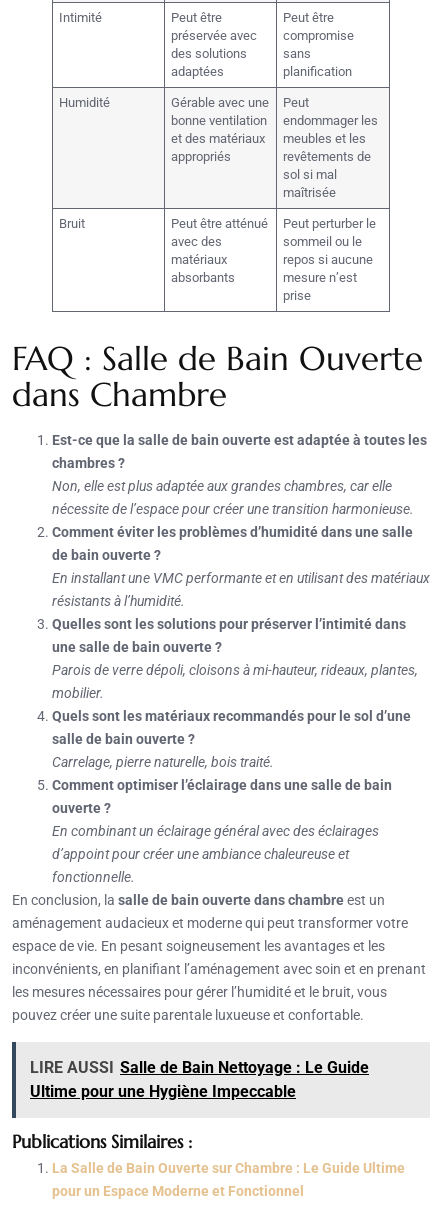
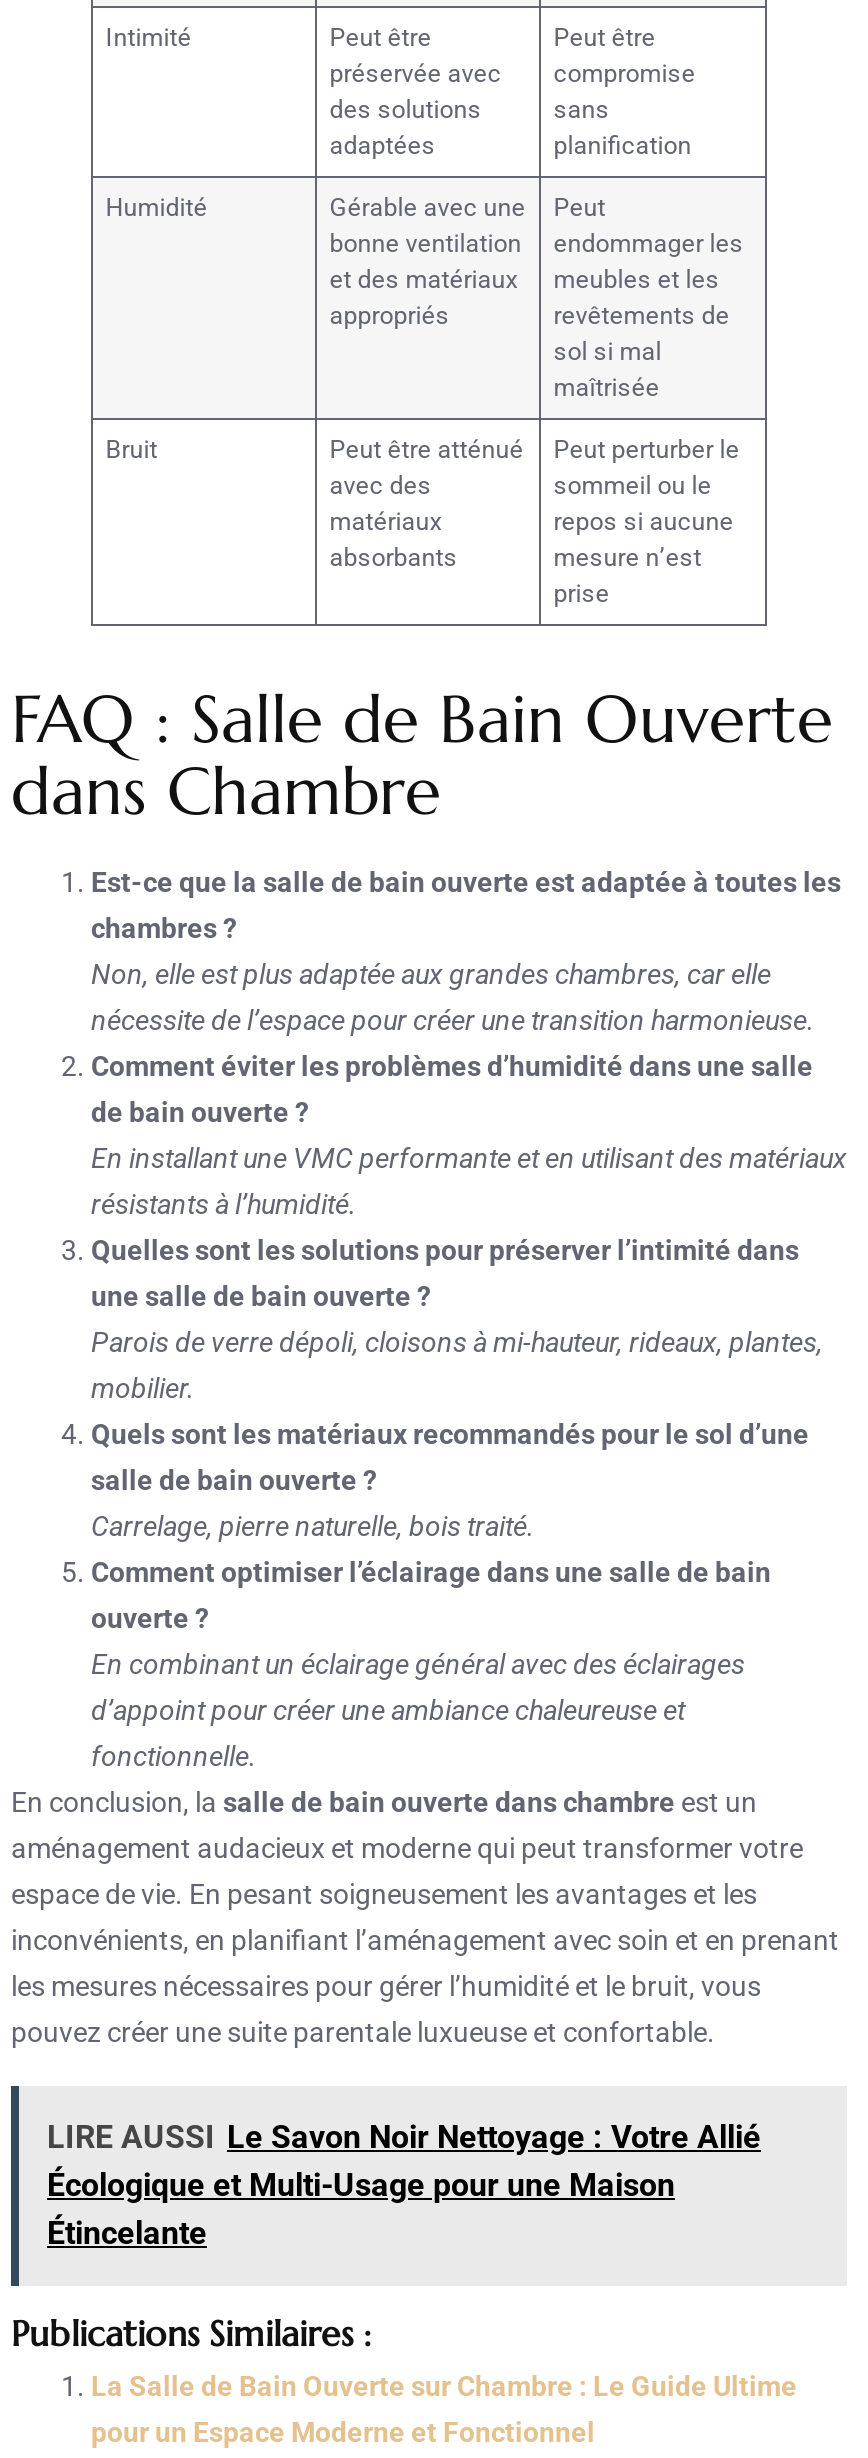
- LIRE AUSSI Salle de Bain Nettoyage : Le Guide
- Ultime pour une Hygiène Impeccable
+ LIRE AUSSI Le Savon Noir Nettoyage : Votre Allié
+ Écologique et Multi-Usage pour une Maison
+ Étincelante
